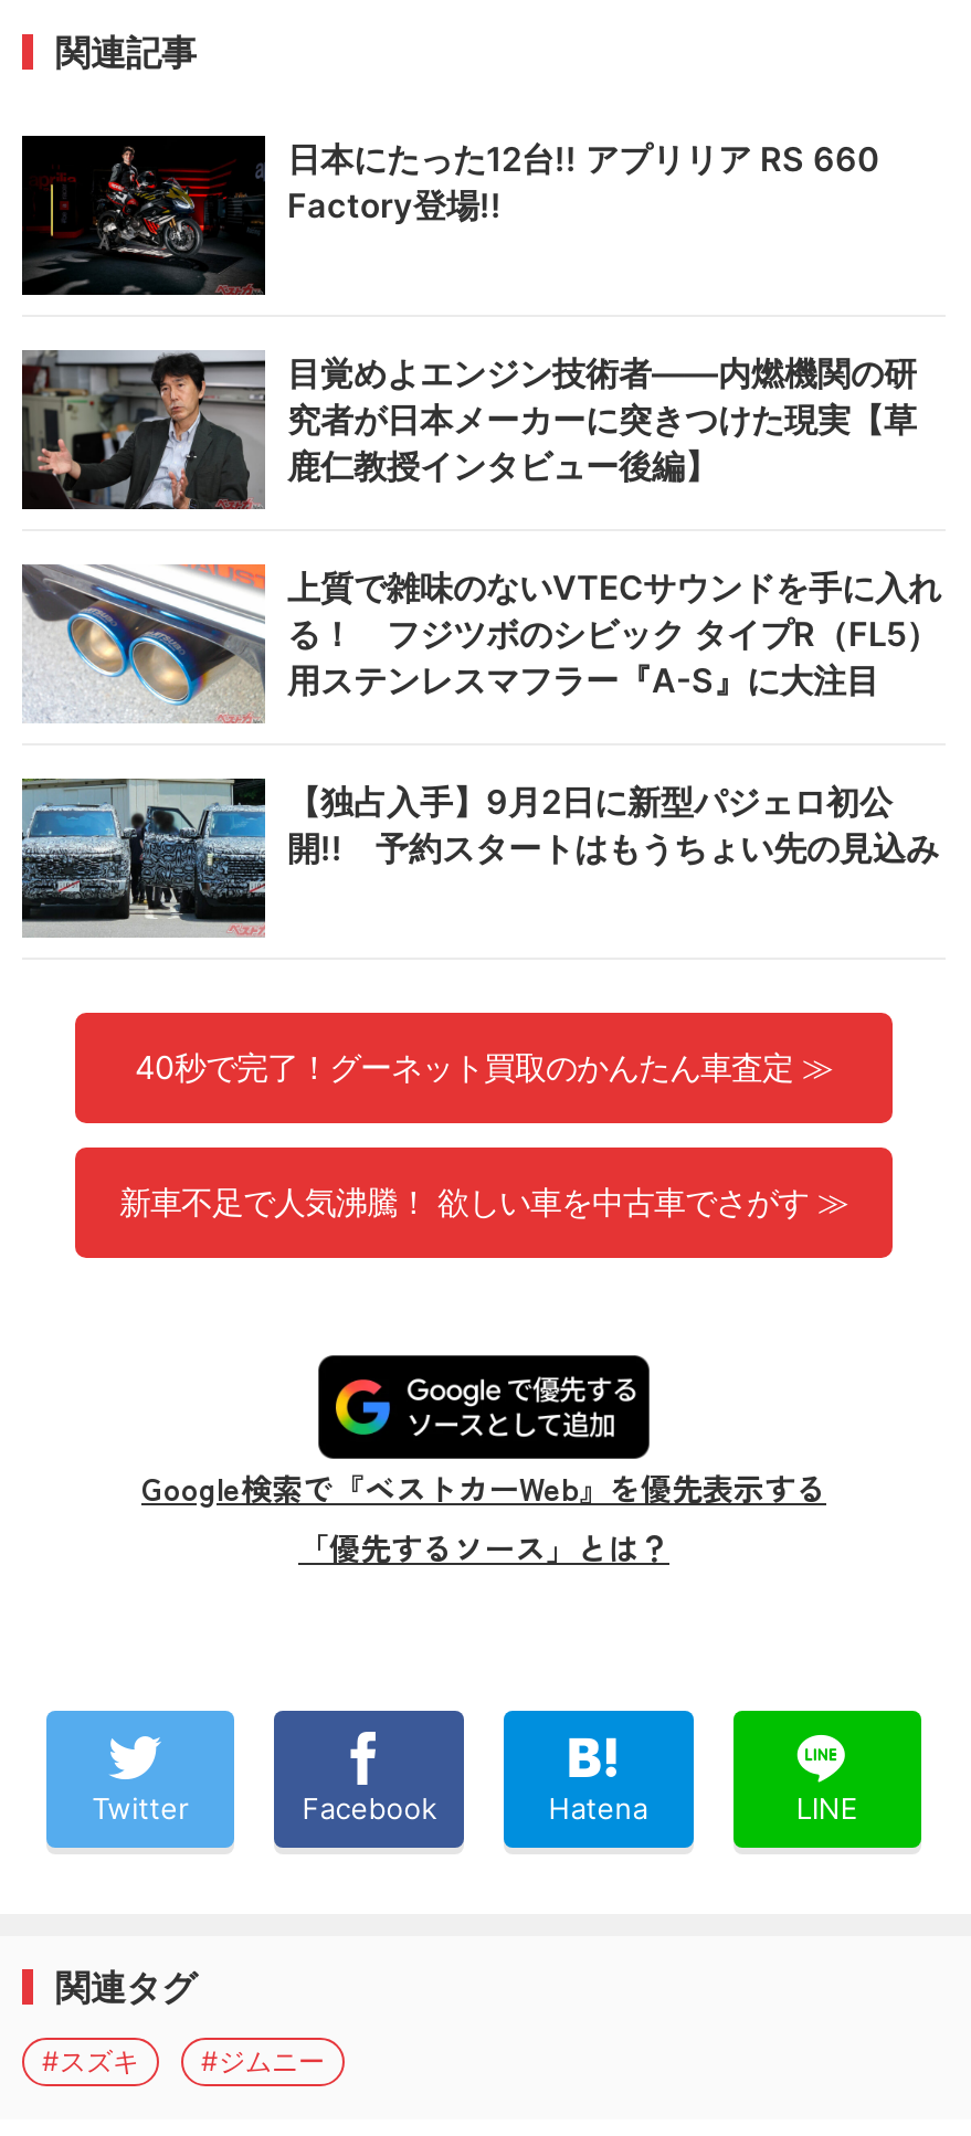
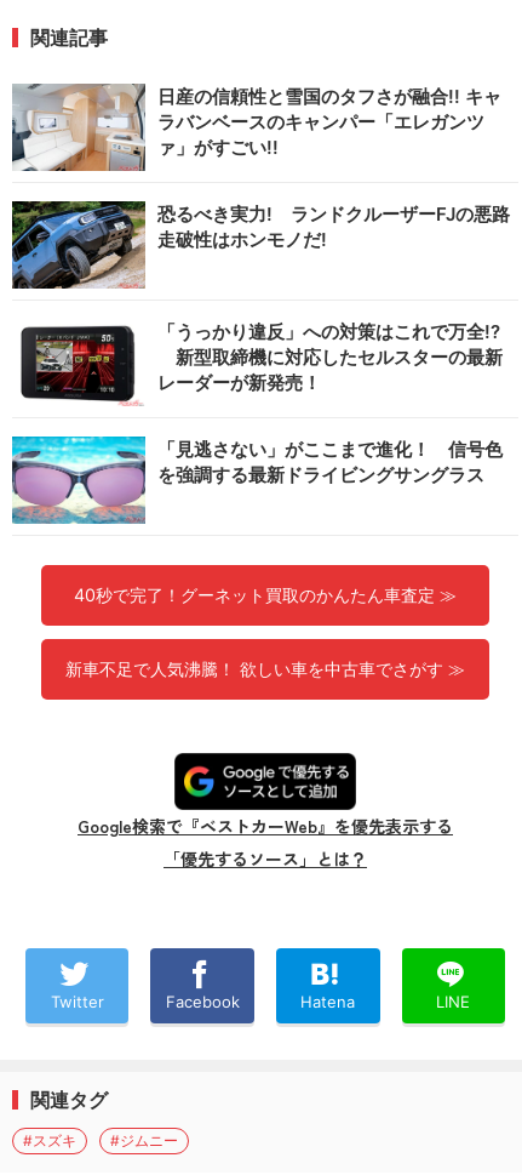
- [image]
- 日本にたった12台!! アプリリア RS 660
- Factory登場!!
+ [image]
+ 日産の信頼性と雪国のタフさが融合!! キャ
+ ラバンベースのキャンパー「エレガンツ
+ ァ」がすごい!!

- [image]
- 目覚めよエンジン技術者――内燃機関の研
- 究者が日本メーカーに突きつけた現実【草
- 鹿仁教授インタビュー後編】
+ [image]
+ 恐るべき実力! ランドクルーザーFJの悪路
+ 走破性はホンモノだ!

- [image]
- 上質で雑味のないVTECサウンドを手に入れ
- る！ フジツボのシビック タイプR（FL5）
- 用ステンレスマフラー『A-S』に大注目
+ [image]
+ 「うっかり違反」への対策はこれで万全!?
+ 新型取締機に対応したセルスターの最新
+ レーダーが新発売！

- [image]
- 【独占入手】9月2日に新型パジェロ初公
- 開!! 予約スタートはもうちょい先の見込み
+ [image]
+ 「見逃さない」がここまで進化！ 信号色
+ を強調する最新ドライビングサングラス
